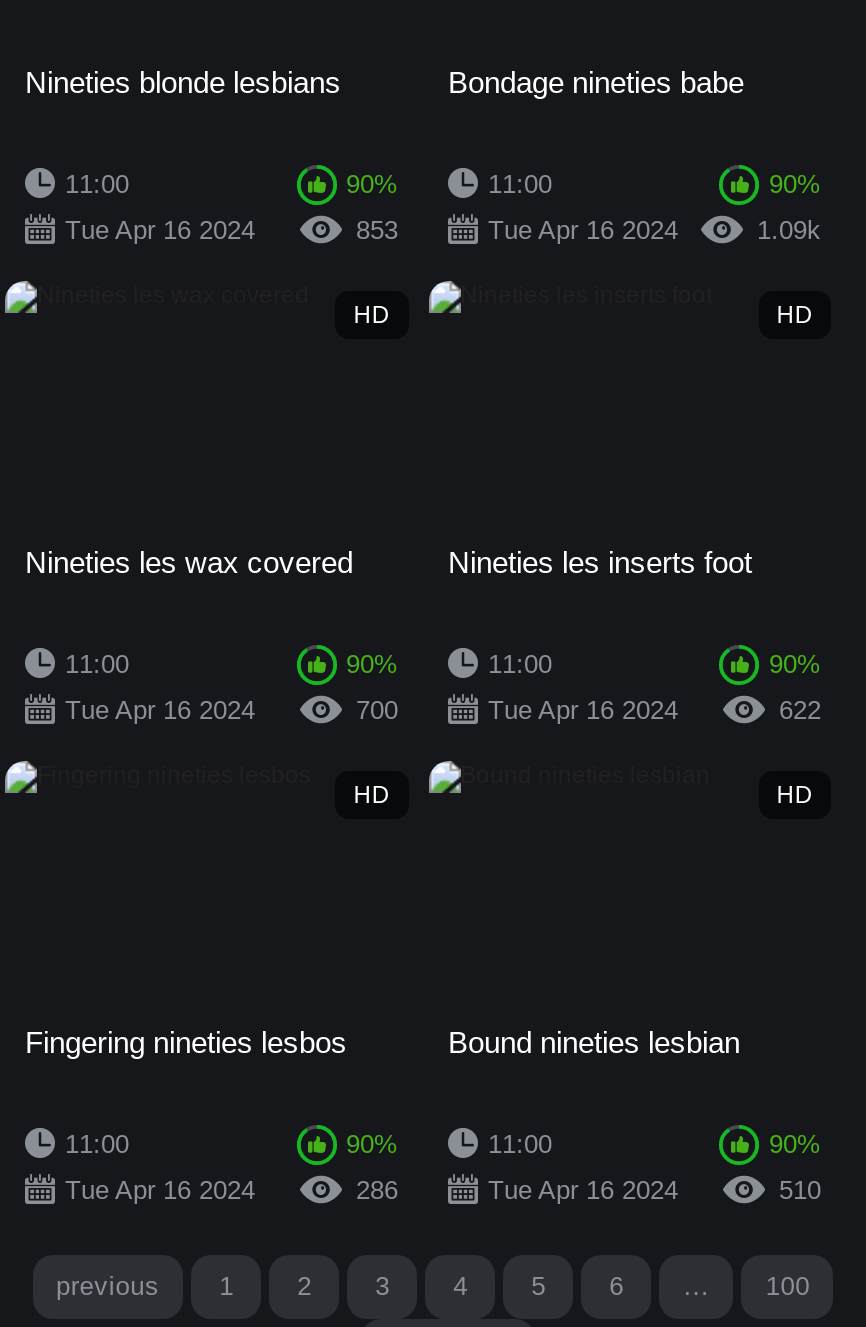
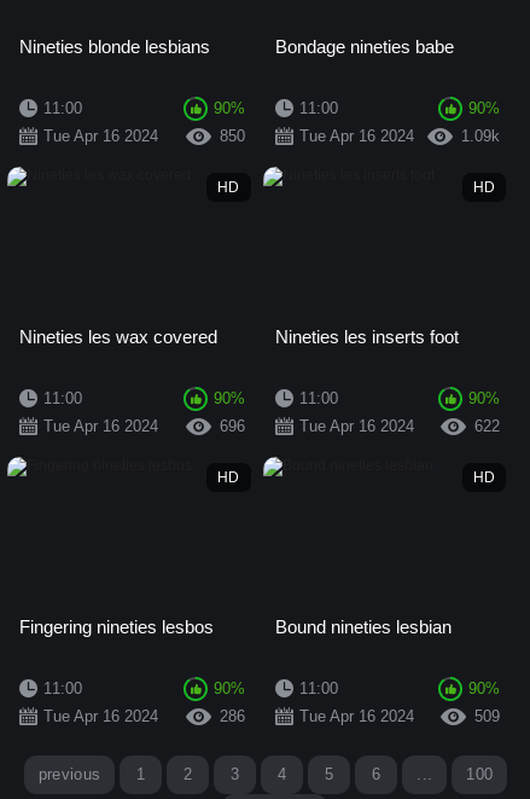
- 853
+ 850

- 700
+ 696

- 510
+ 509
